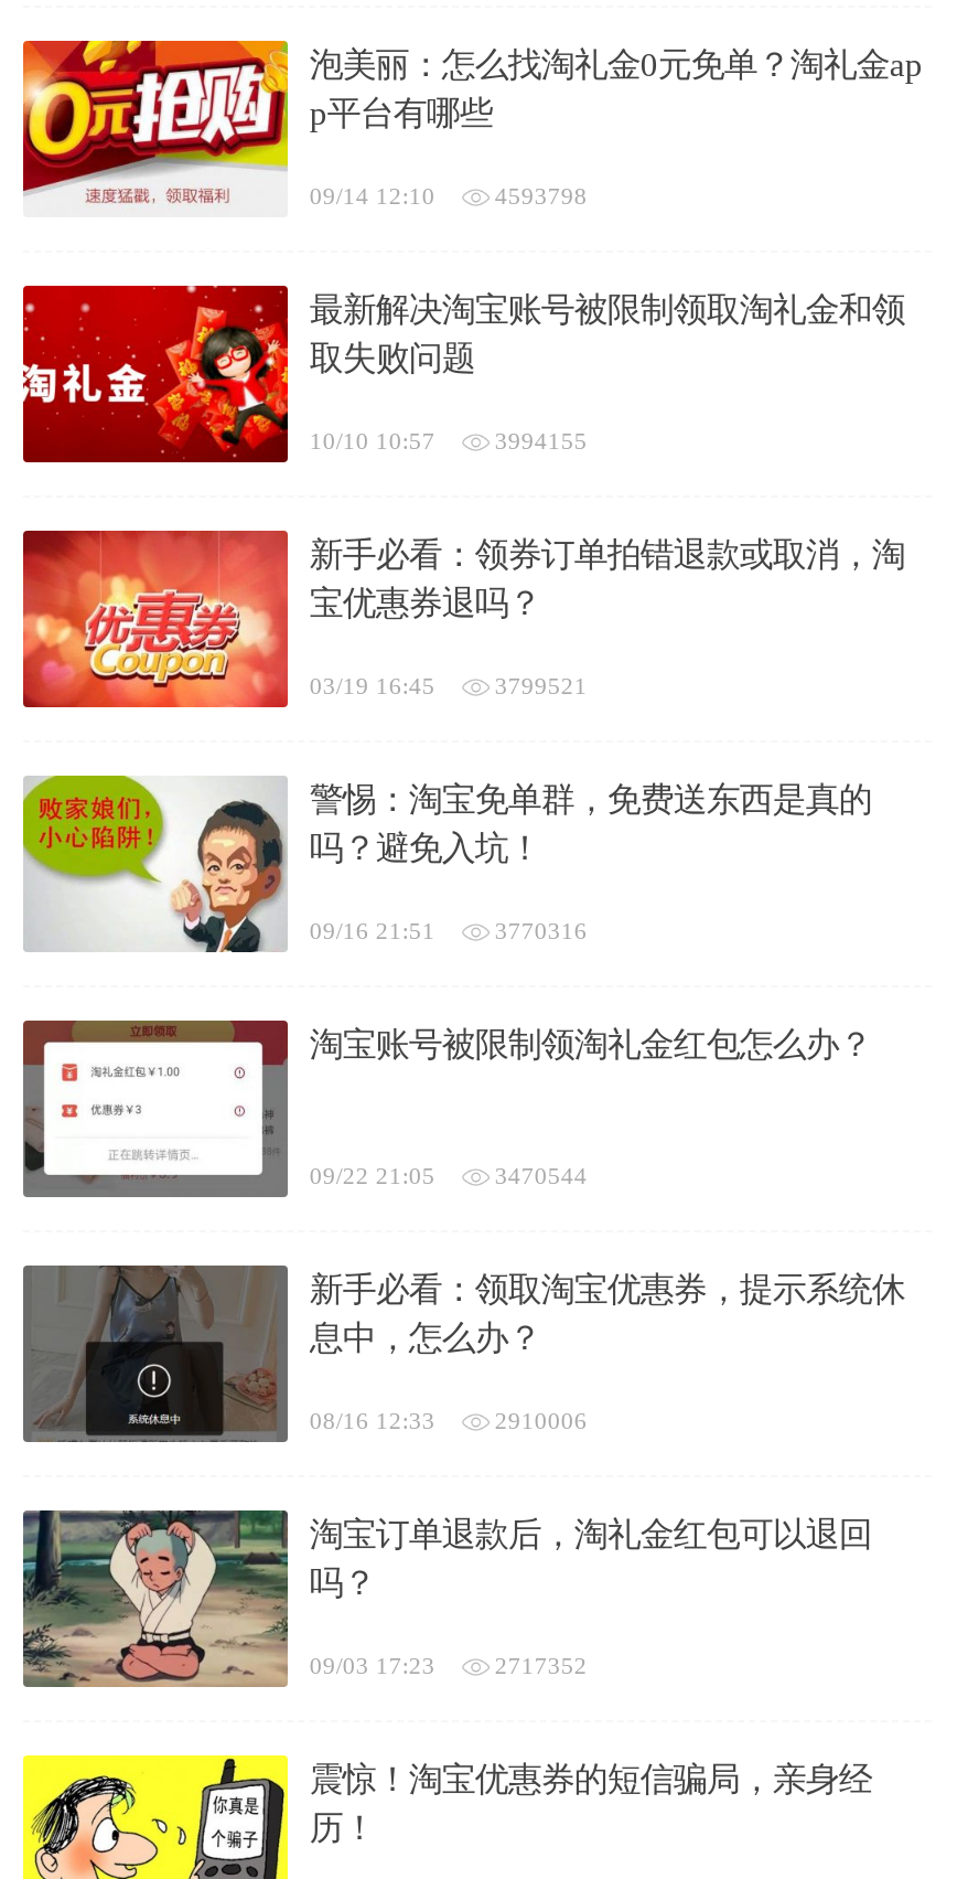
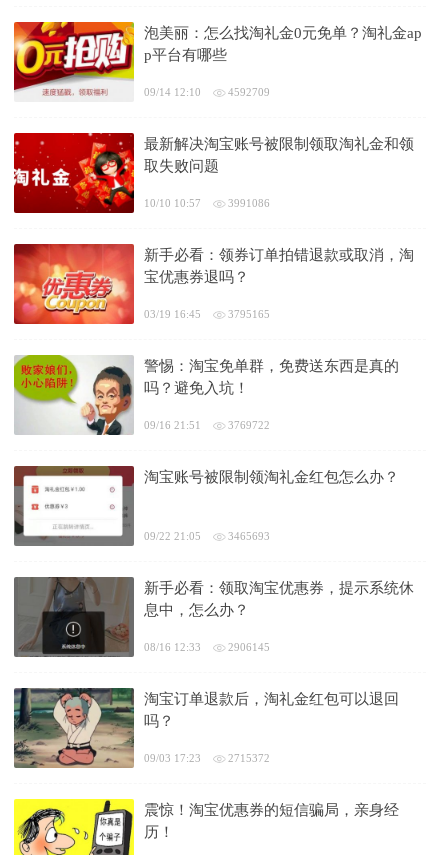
- 4593798
+ 4592709

- 3994155
+ 3991086

- 3799521
+ 3795165

- 3770316
+ 3769722

- 3470544
+ 3465693

- 2910006
+ 2906145

- 2717352
+ 2715372
